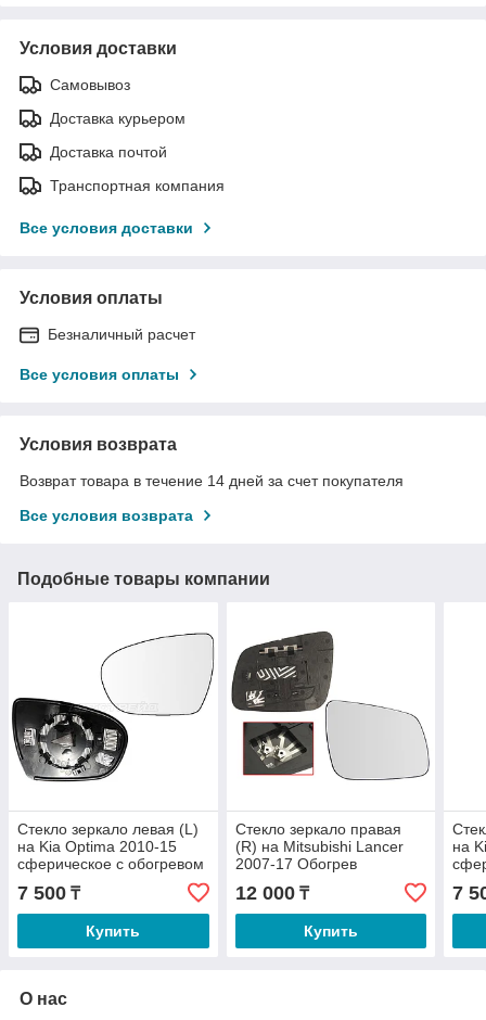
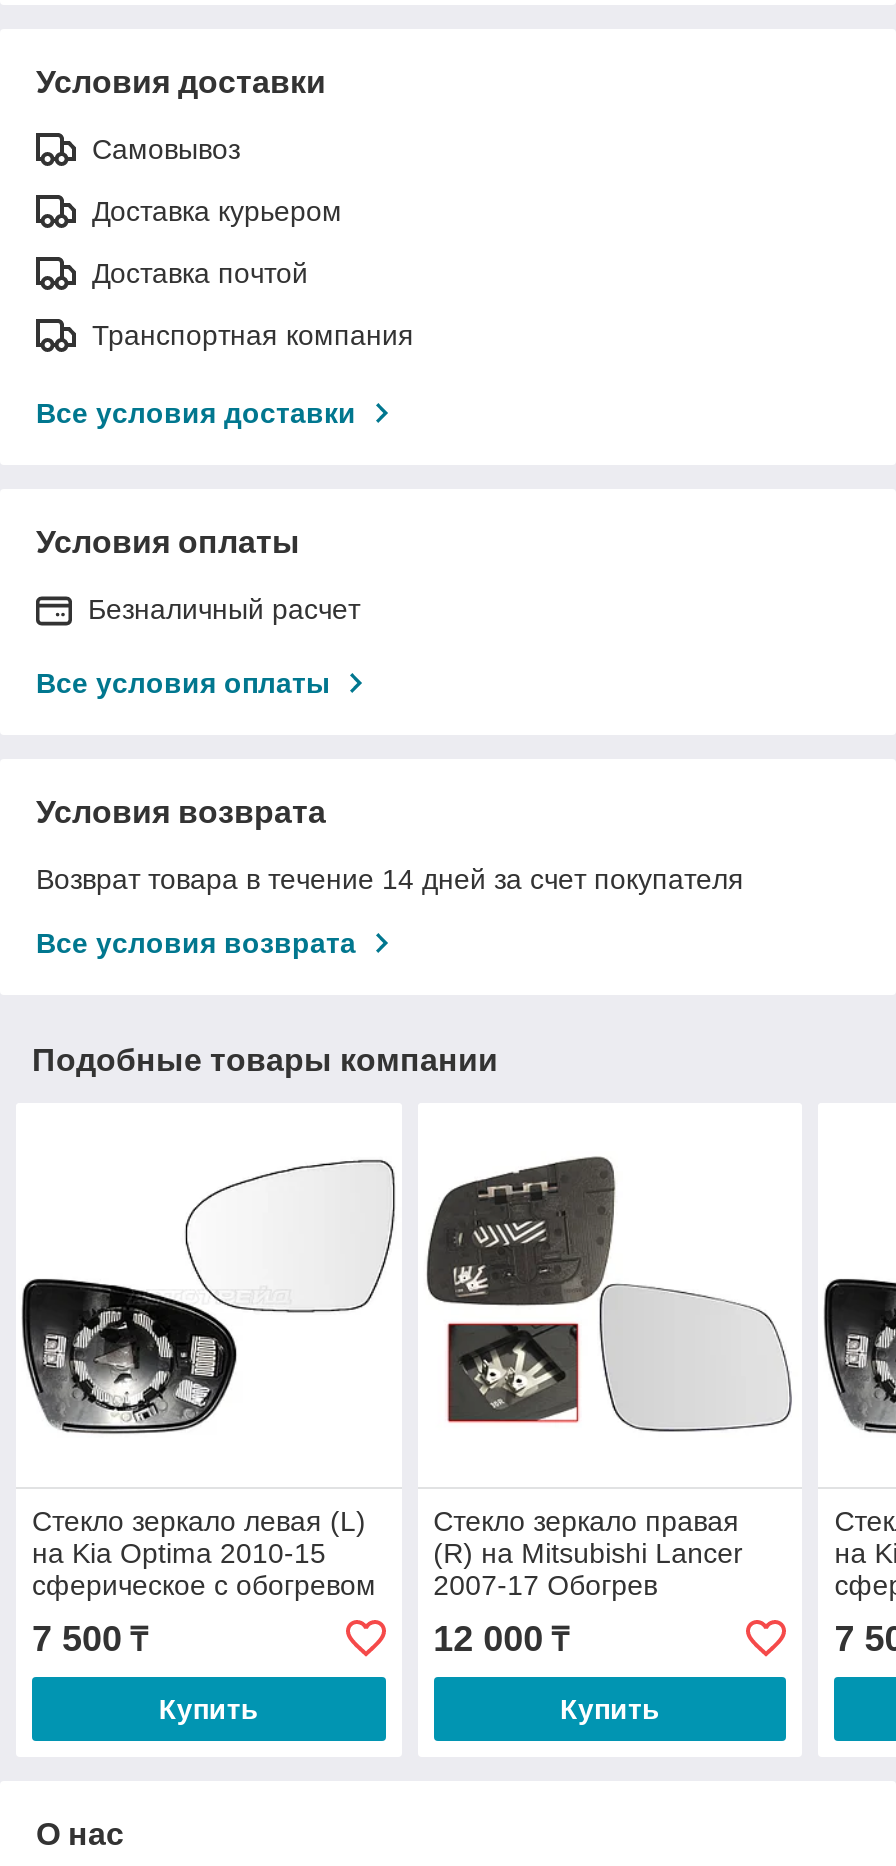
+ [image]
